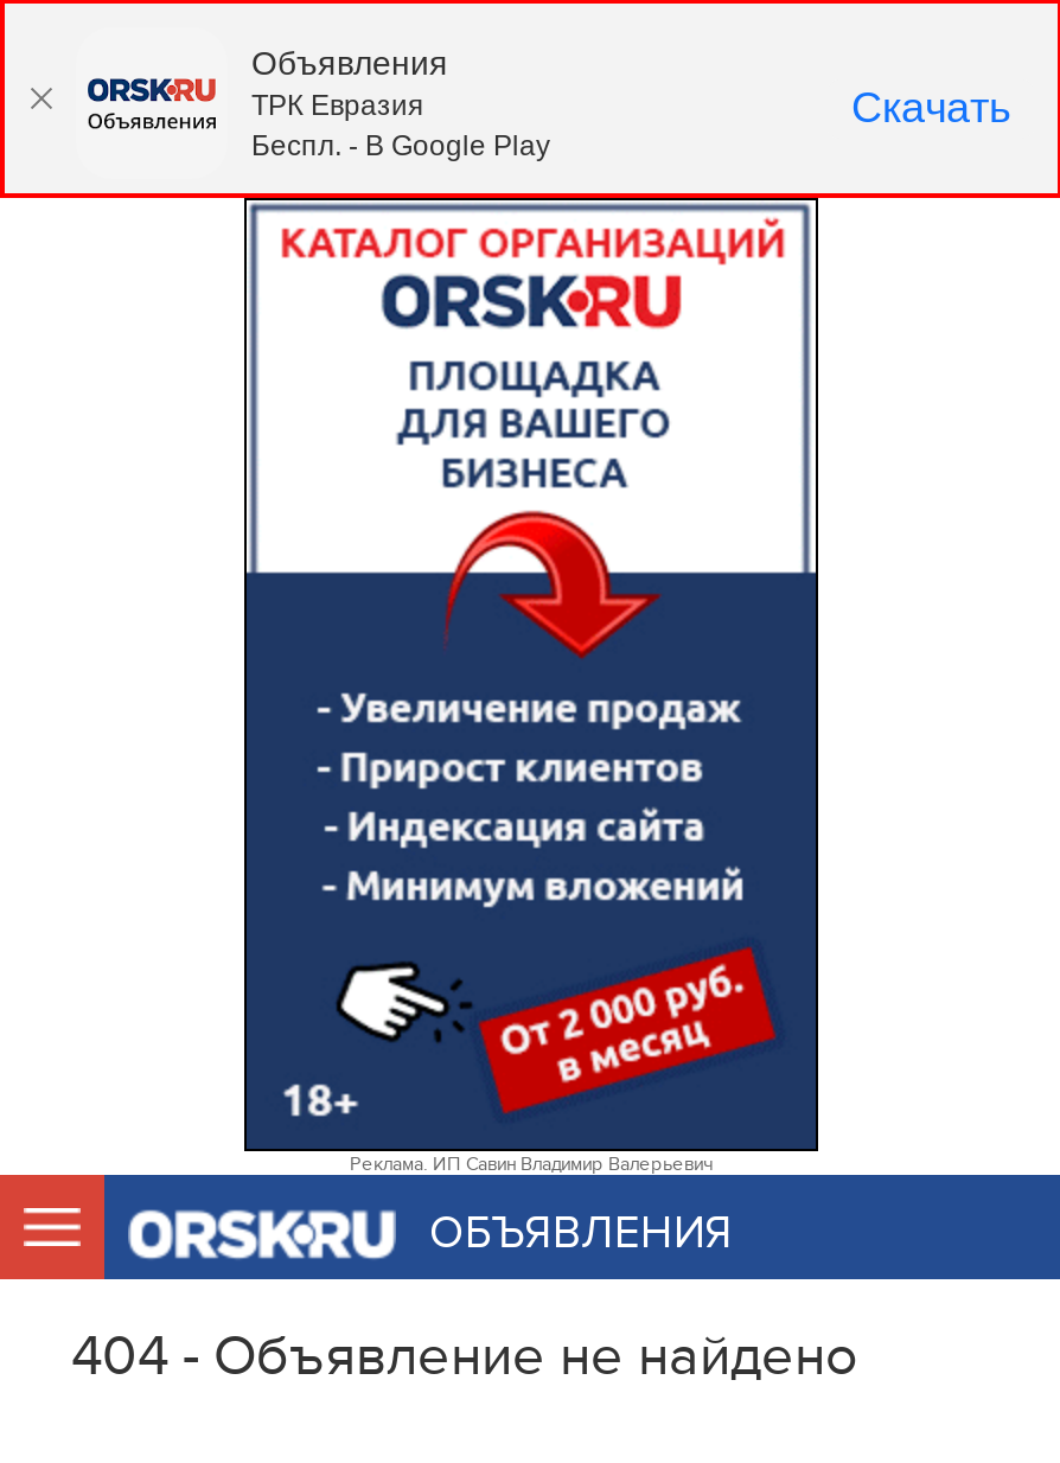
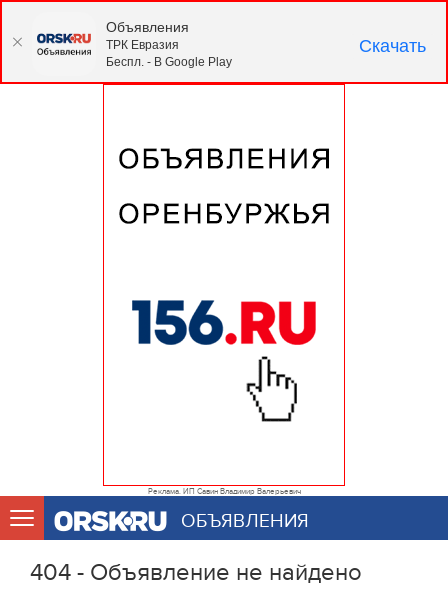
- [image]
+ [image]
